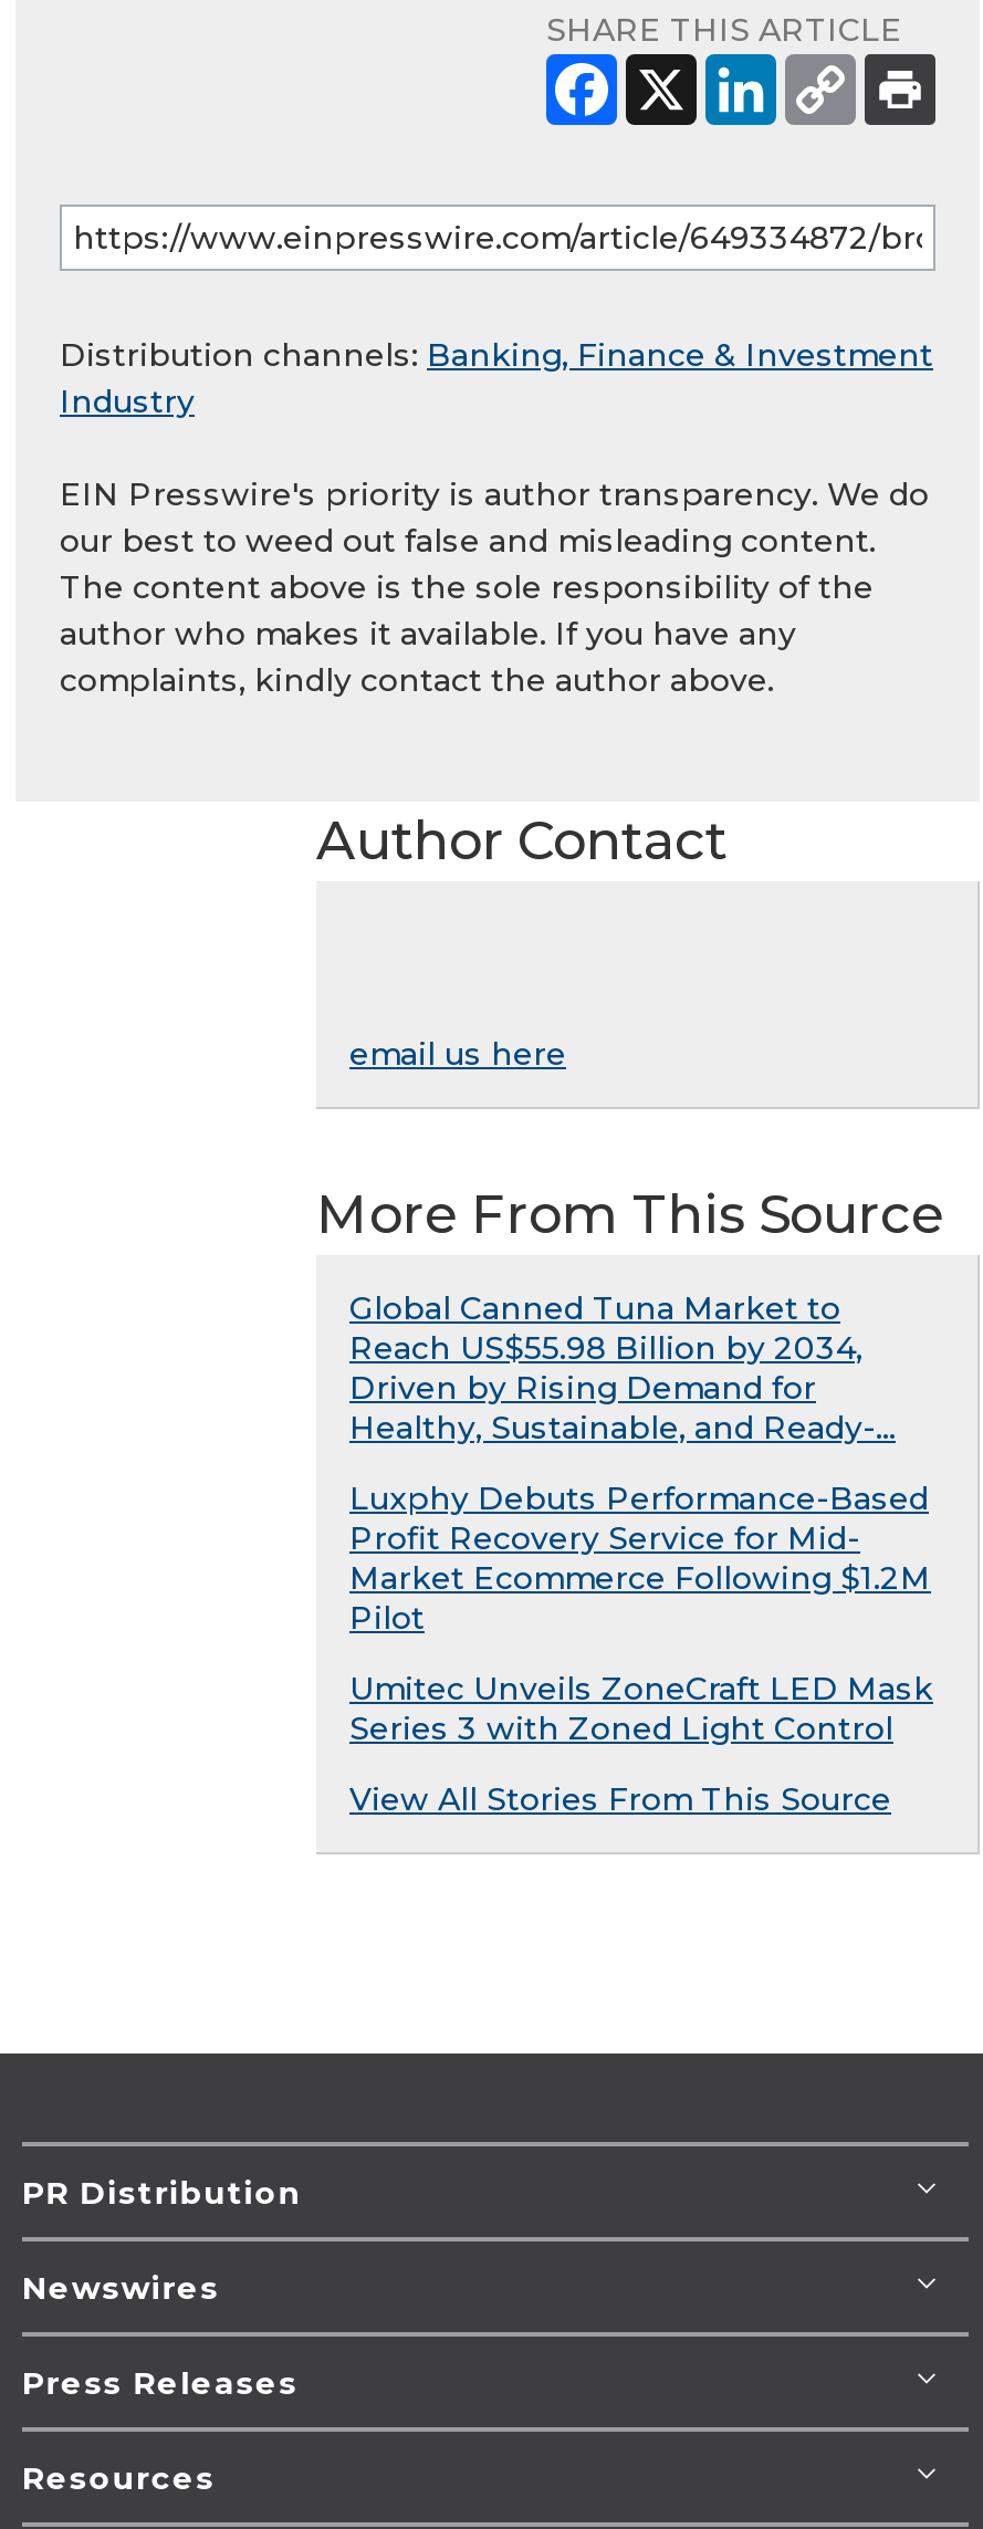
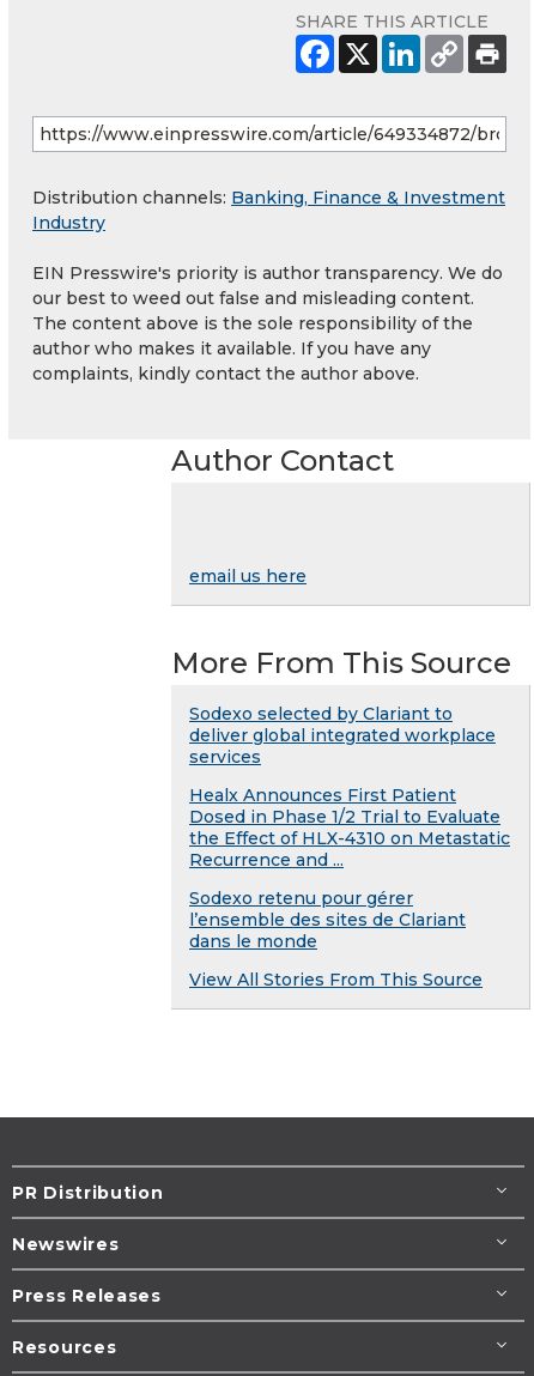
- Global Canned Tuna Market to
- Reach US$55.98 Billion by 2034,
- Driven by Rising Demand for
- Healthy, Sustainable, and Ready-...
+ Sodexo selected by Clariant to
+ deliver global integrated workplace
+ services

- Luxphy Debuts Performance-Based
- Profit Recovery Service for Mid-
- Market Ecommerce Following $1.2M
- Pilot
+ Healx Announces First Patient
+ Dosed in Phase 1/2 Trial to Evaluate
+ the Effect of HLX-4310 on Metastatic
+ Recurrence and ...

- Umitec Unveils ZoneCraft LED Mask
- Series 3 with Zoned Light Control
+ Sodexo retenu pour gérer
+ l’ensemble des sites de Clariant
+ dans le monde
